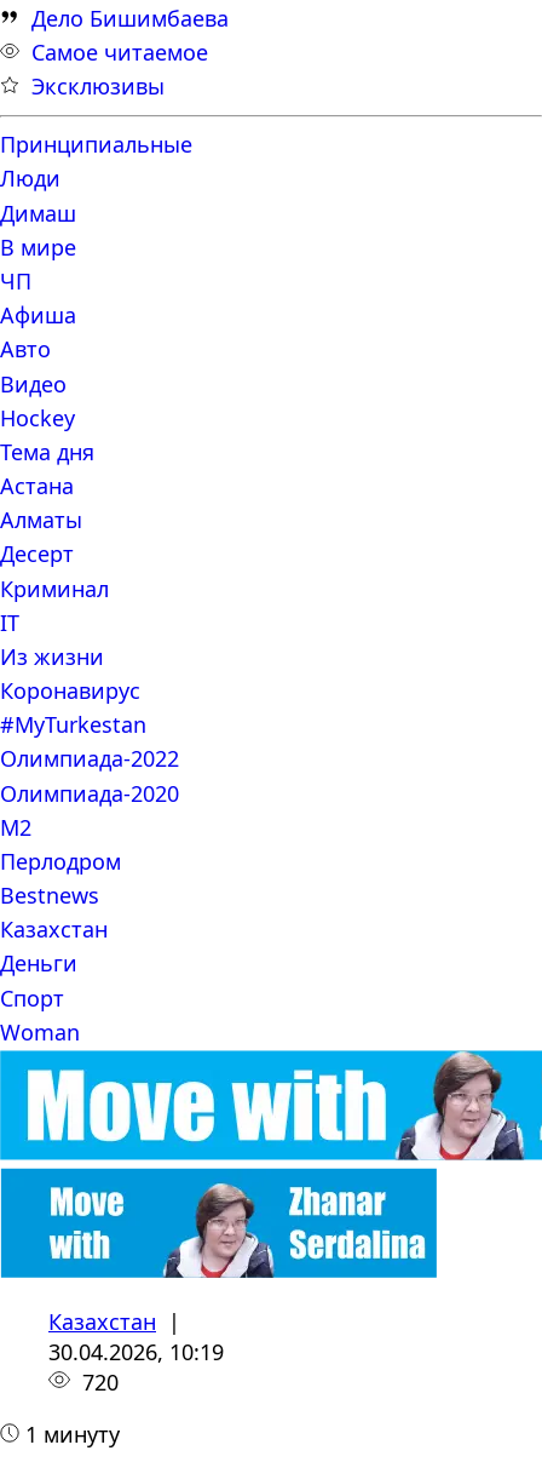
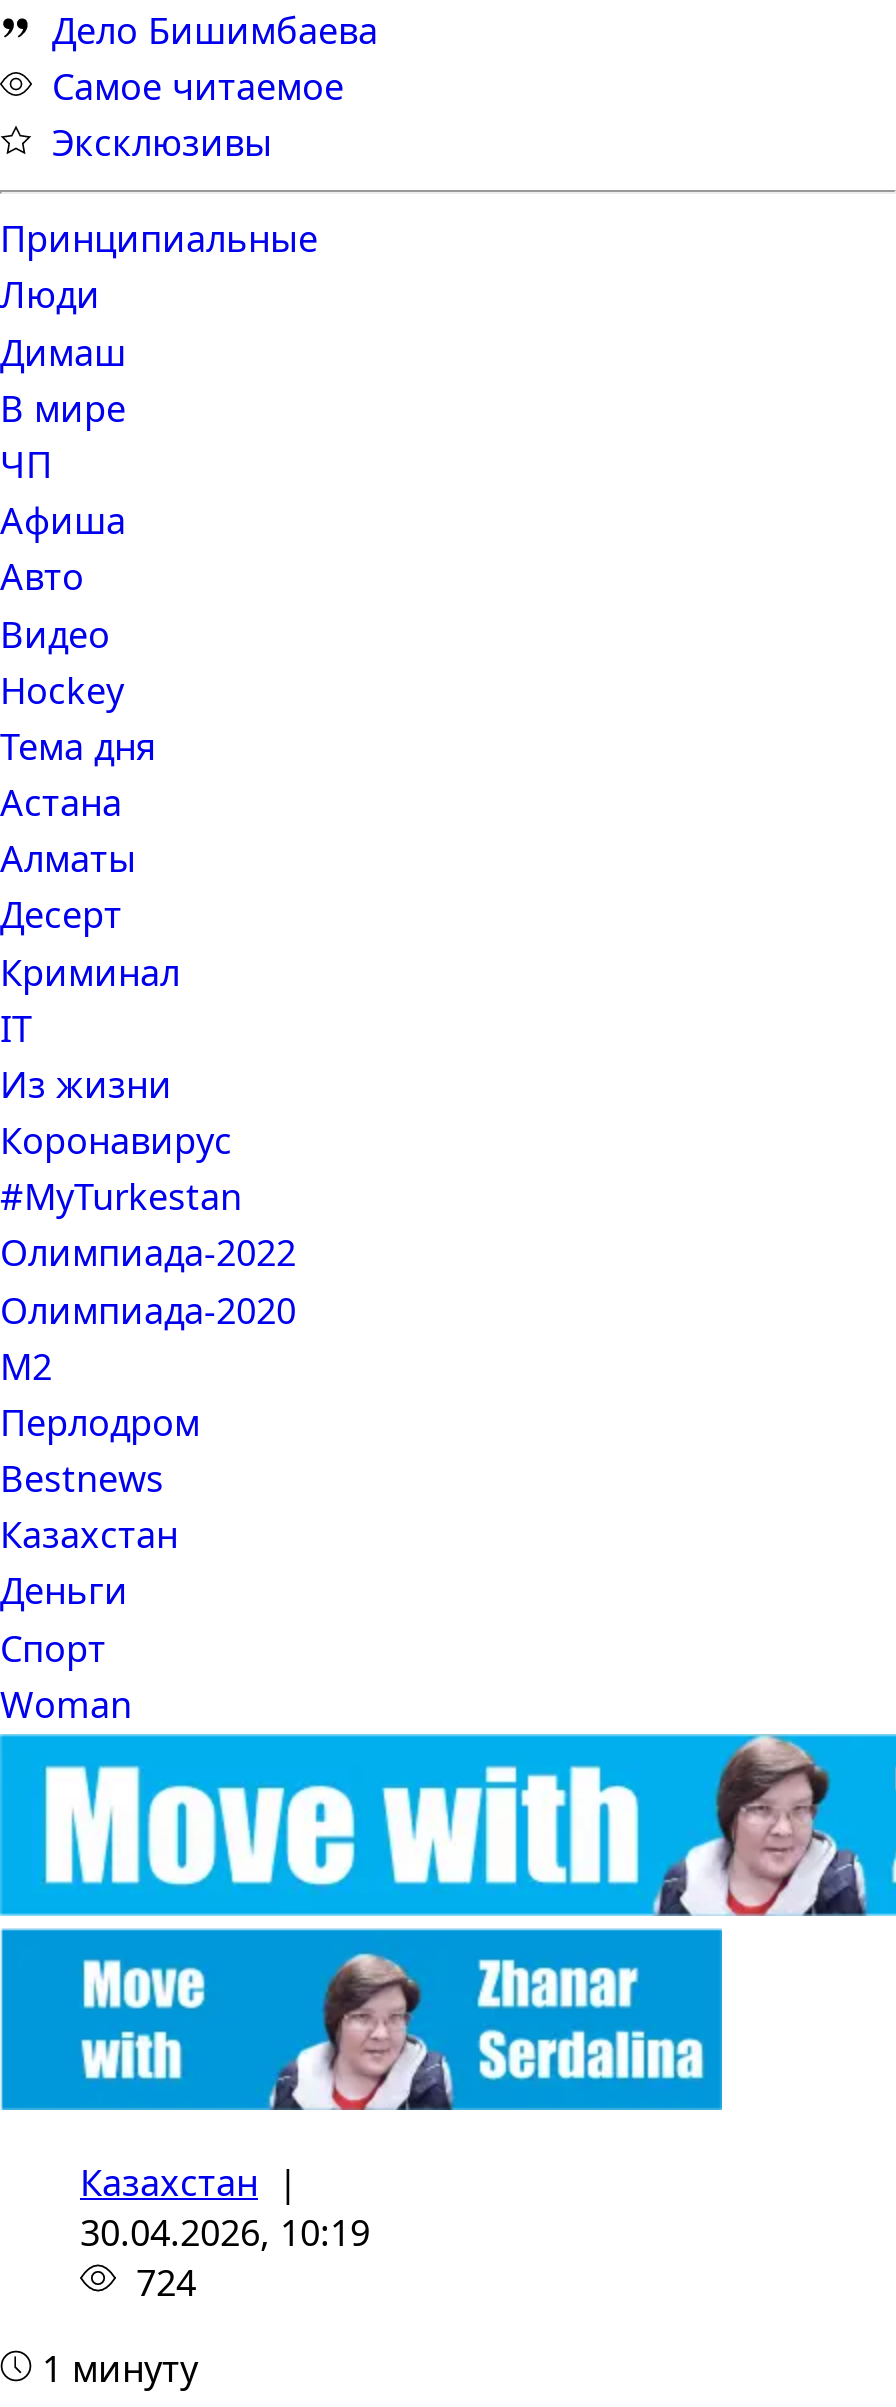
- 720
+ 724
